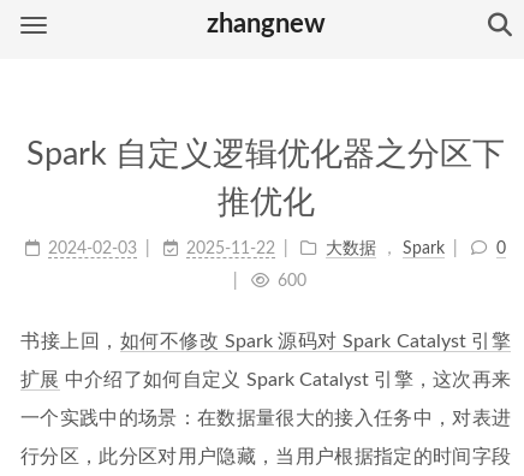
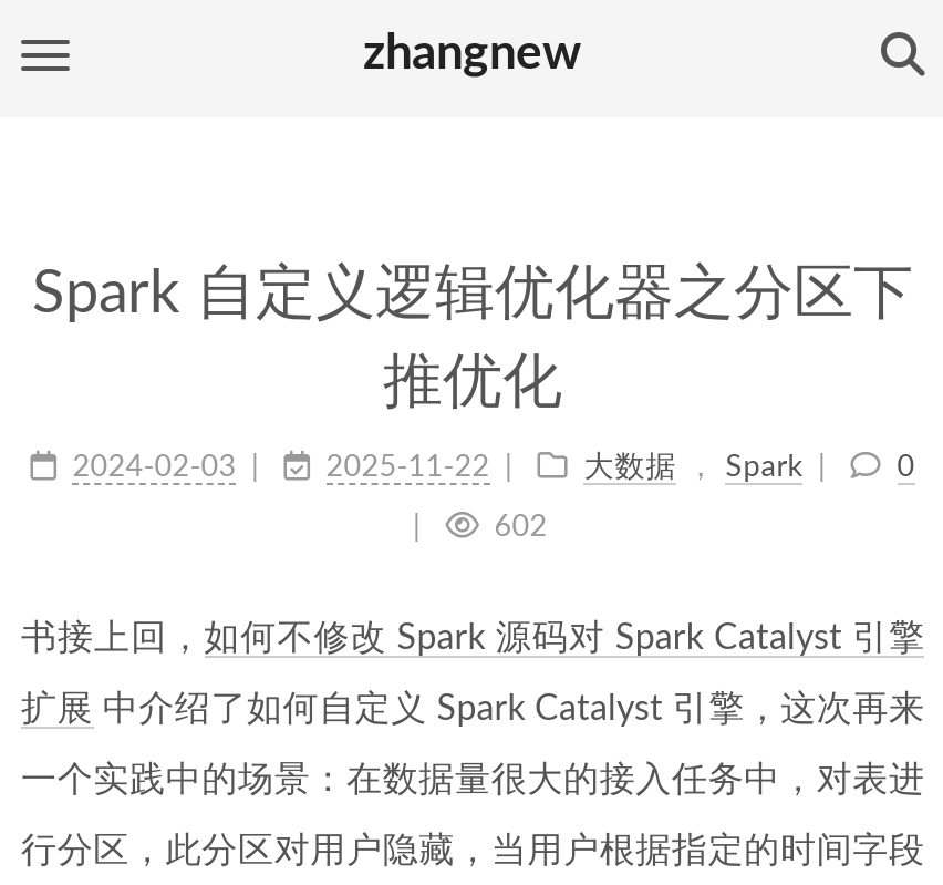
- 600
+ 602
